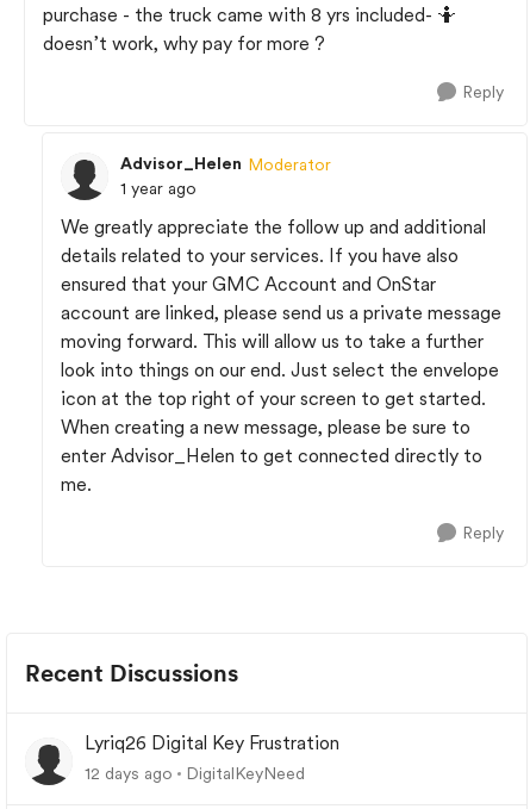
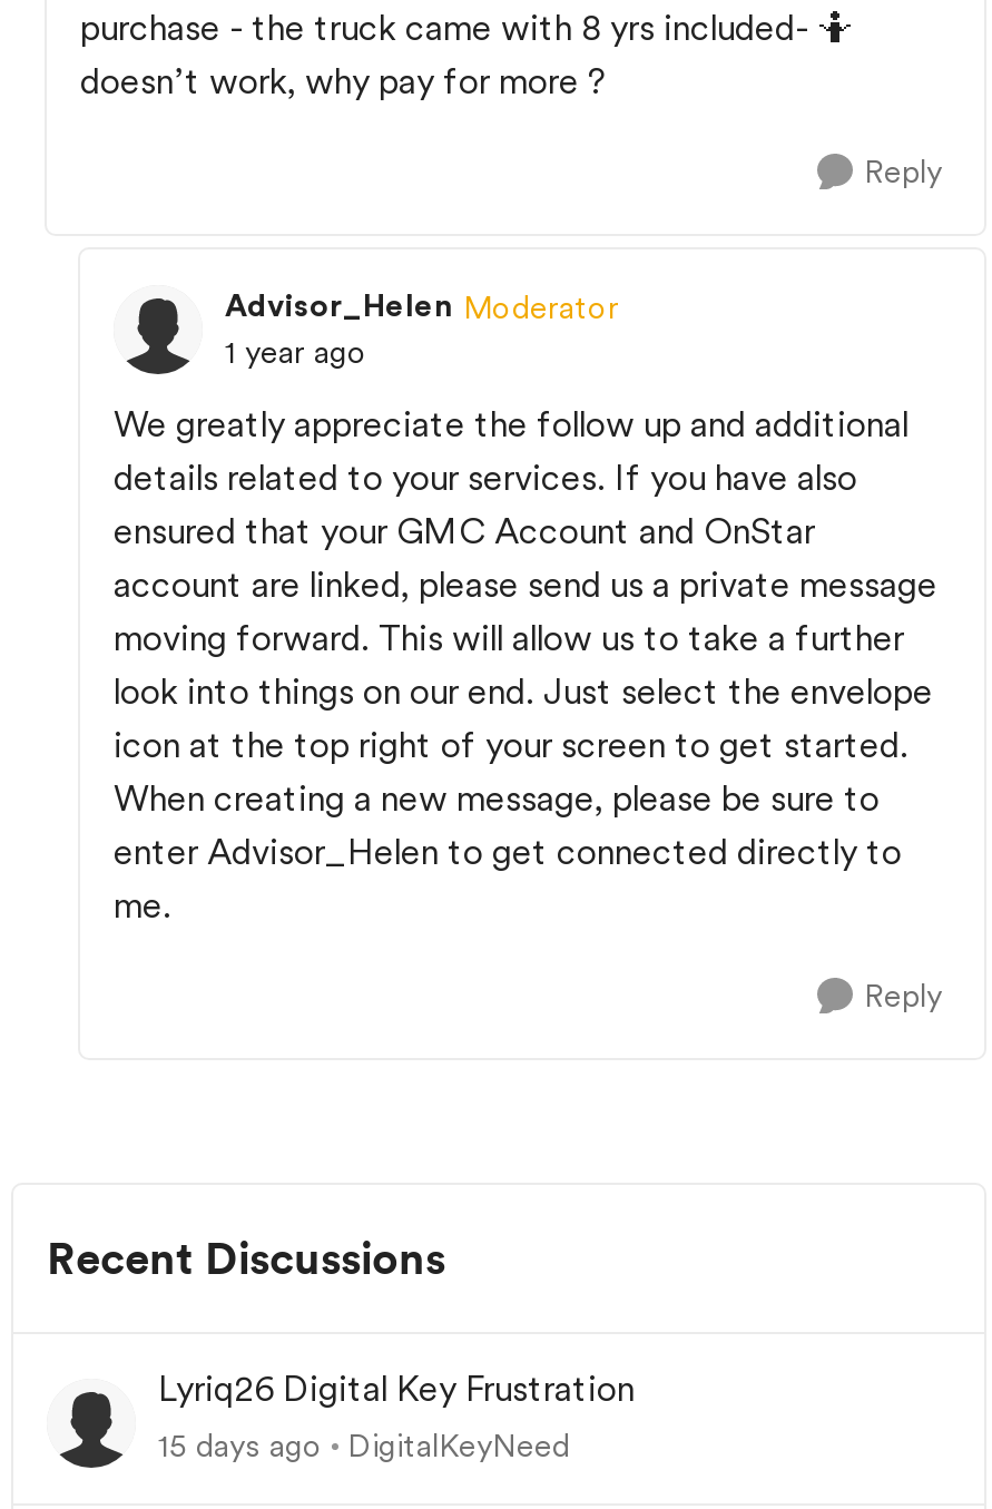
- 12 days ago DigitalKeyNeed
+ 15 days ago DigitalKeyNeed
